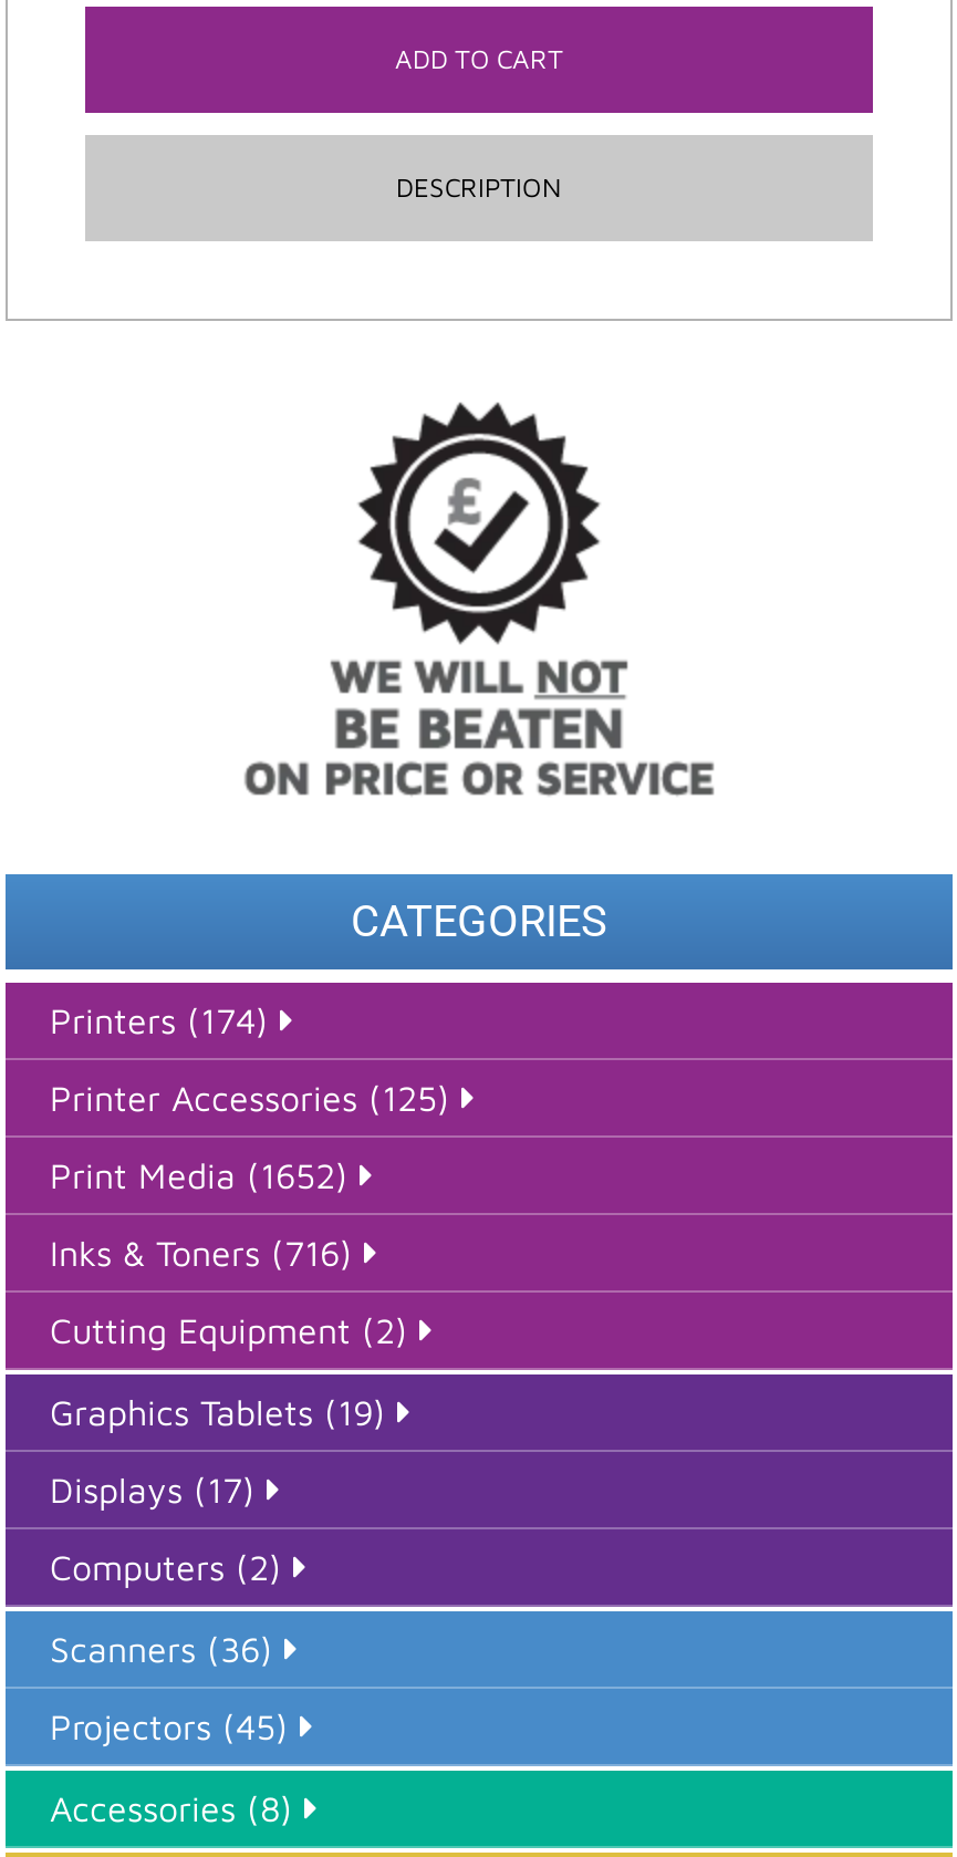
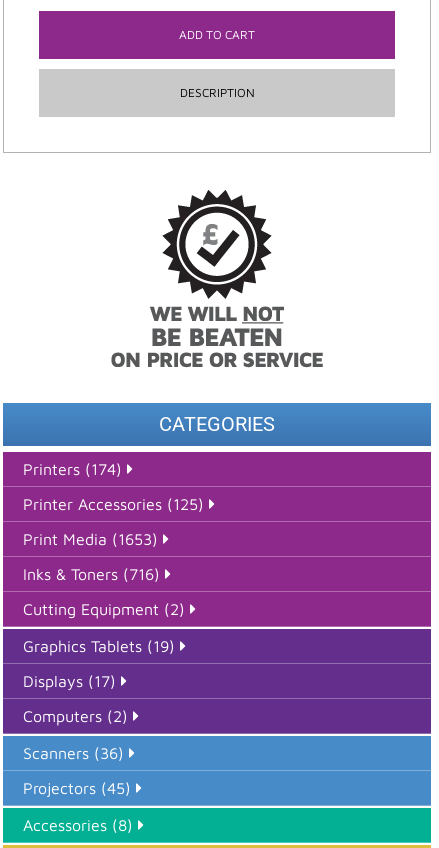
- Print Media (1652)
+ Print Media (1653)
